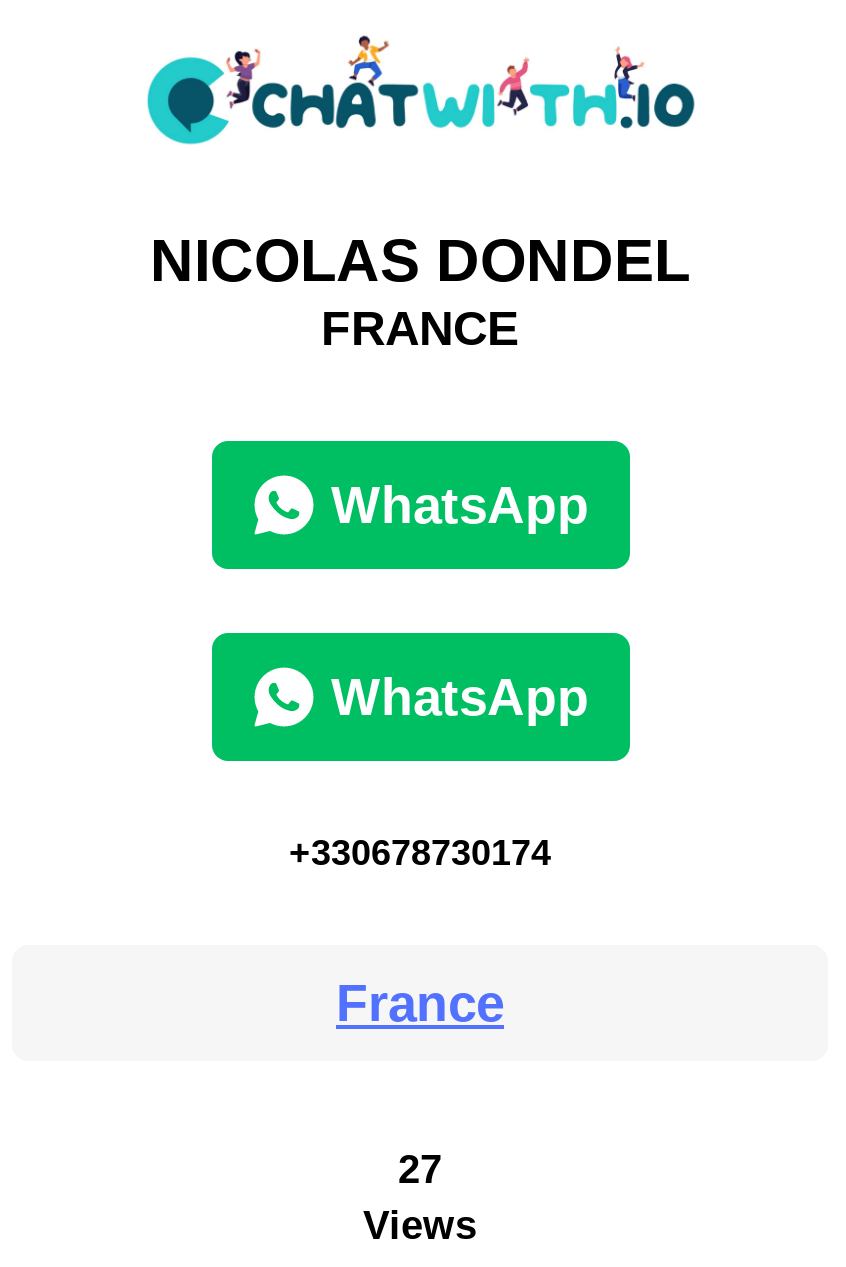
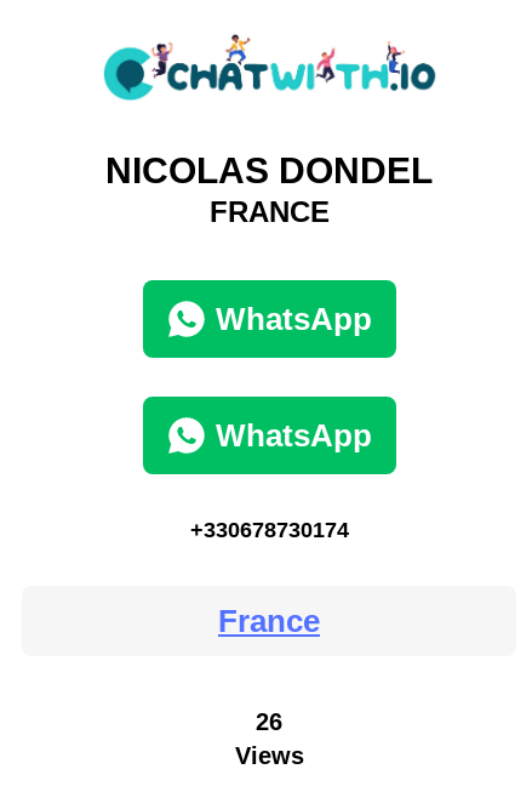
- 27
+ 26
